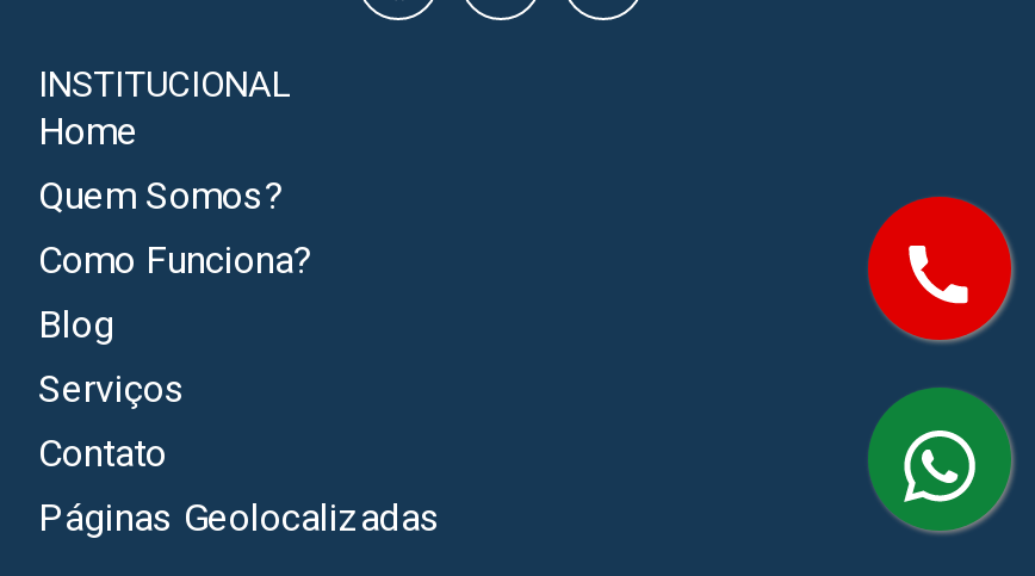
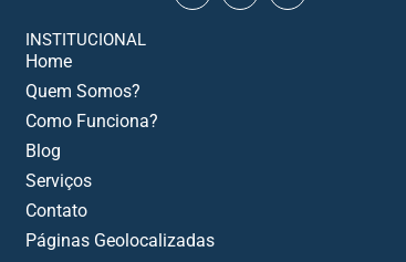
- [image]

- [image]
